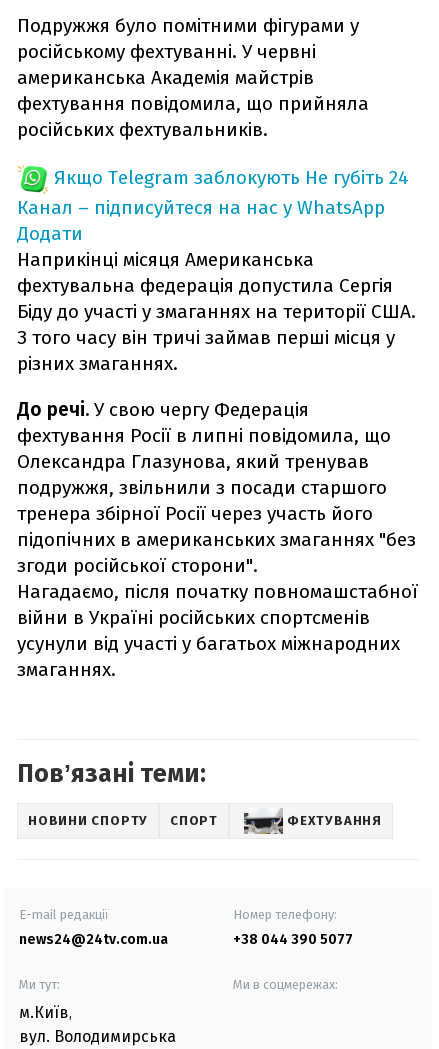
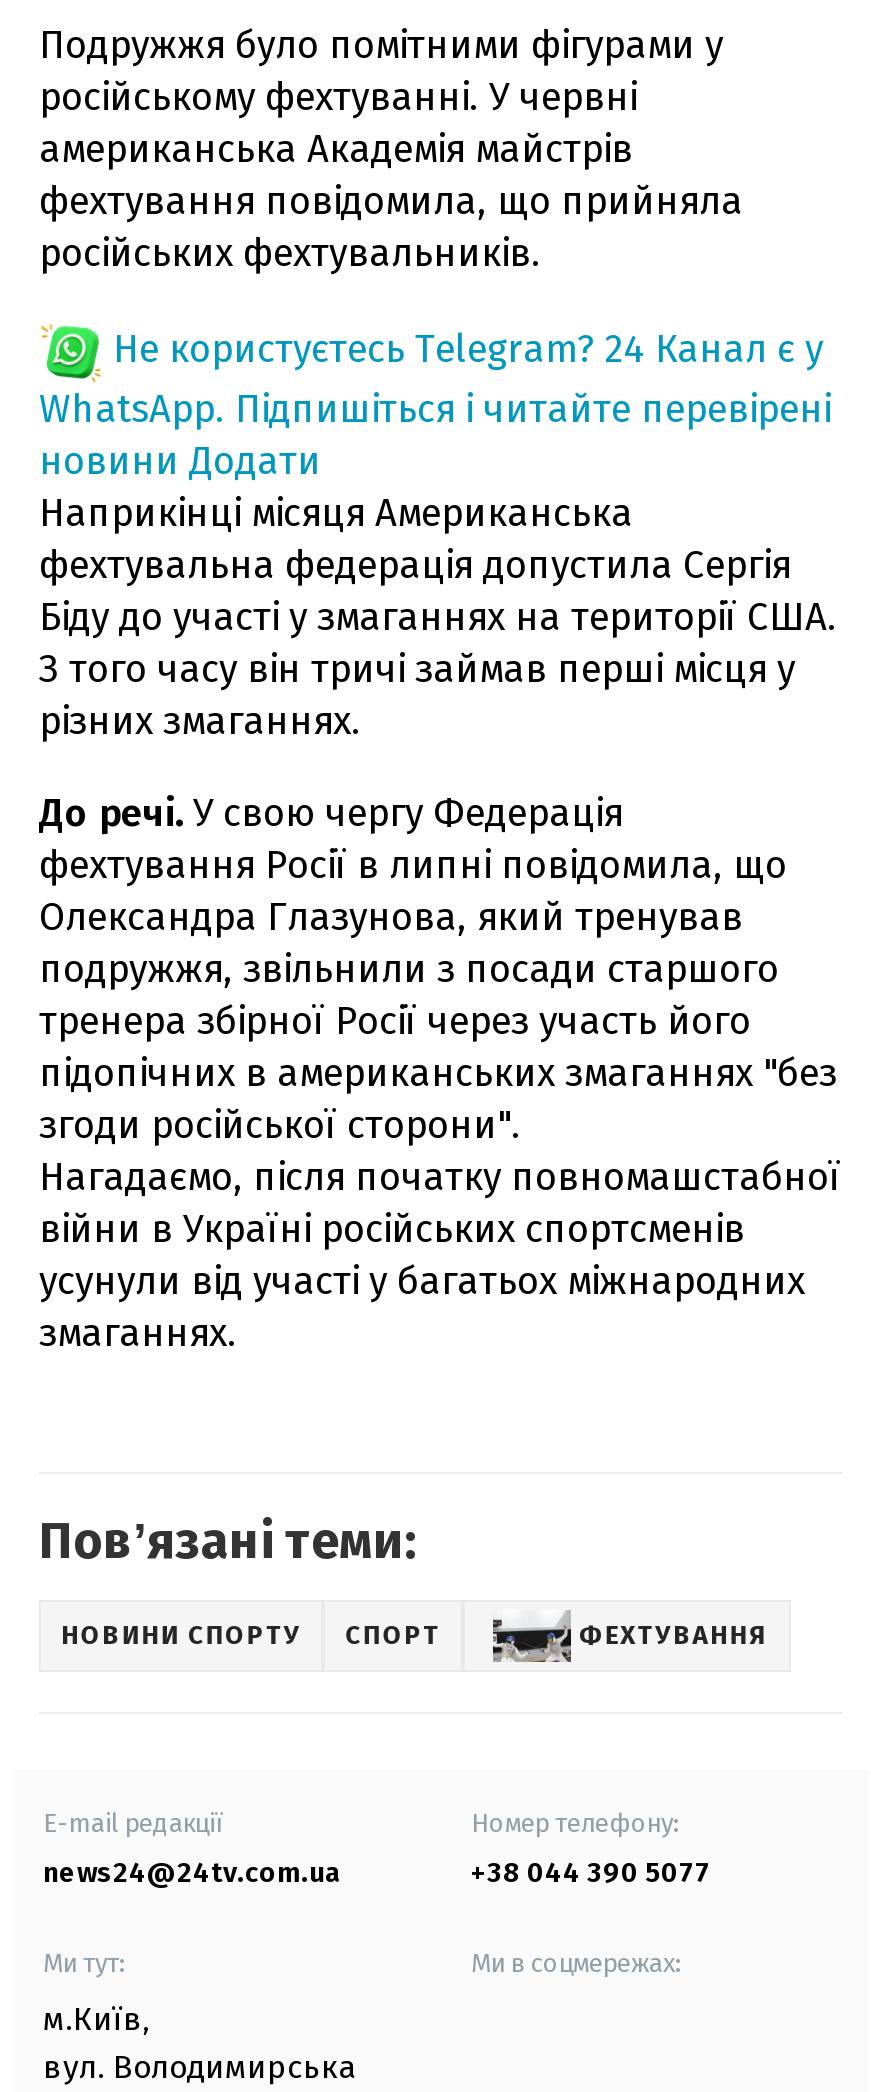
- Якщо Telegram заблокують Не губіть 24
- Канал – підписуйтеся на нас у WhatsApp
- Додати
+ Не користуєтесь Telegram? 24 Канал є у
+ WhatsApp. Підпишіться і читайте перевірені
+ новини Додати
